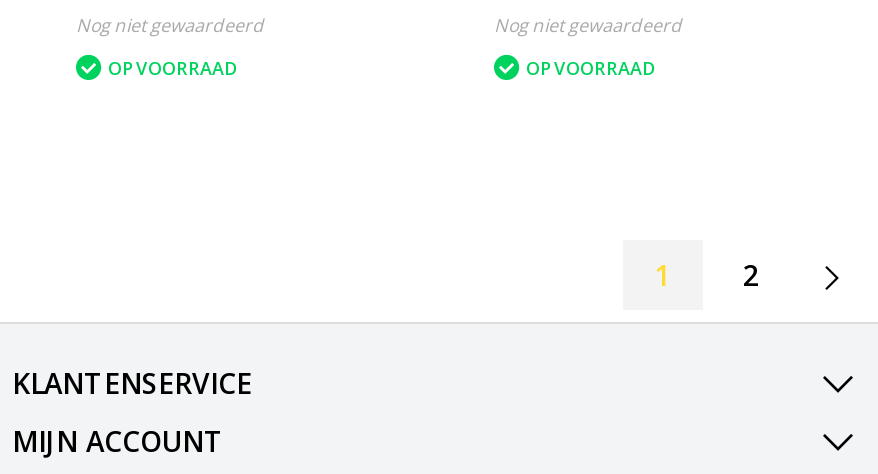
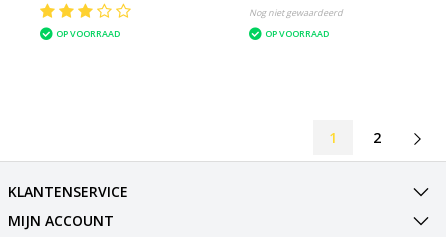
- Nog niet gewaardeerd
